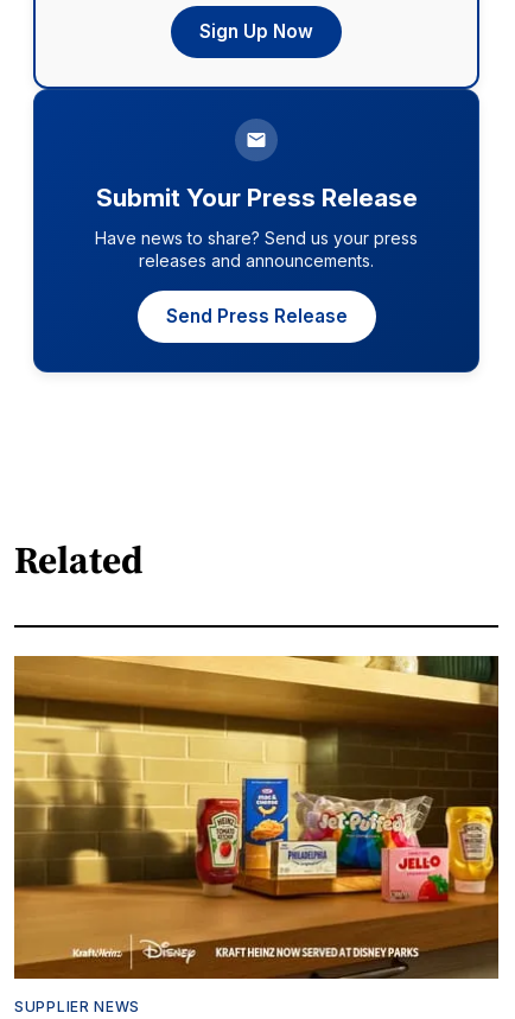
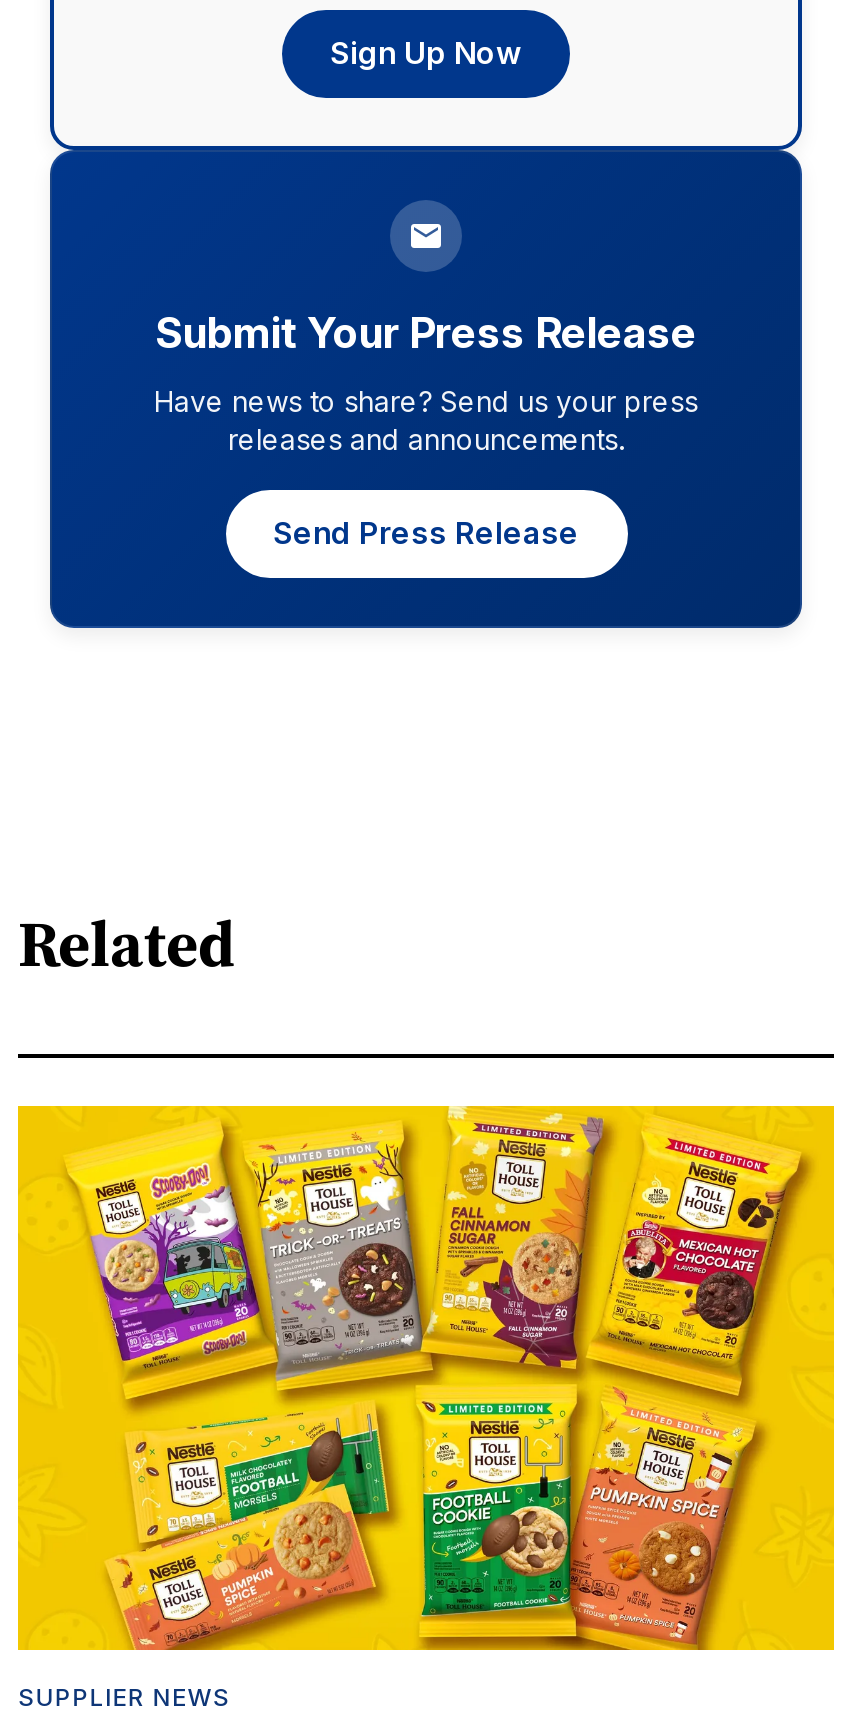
- [image]
+ [image]
